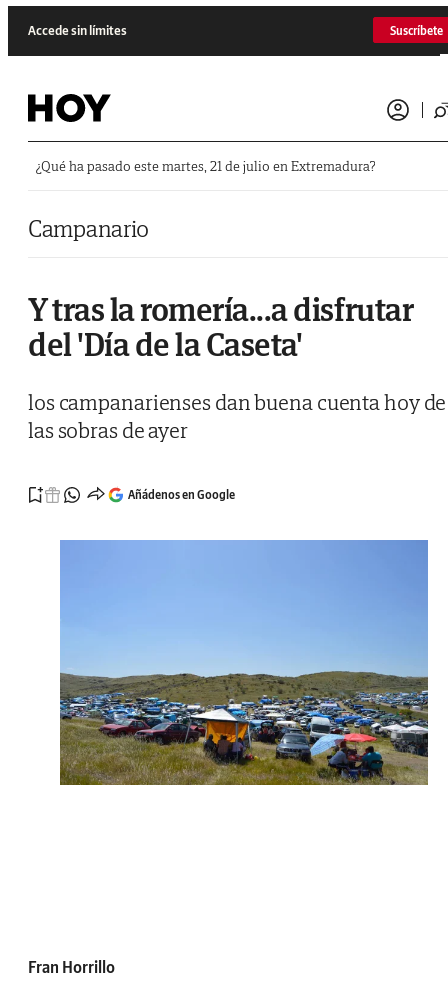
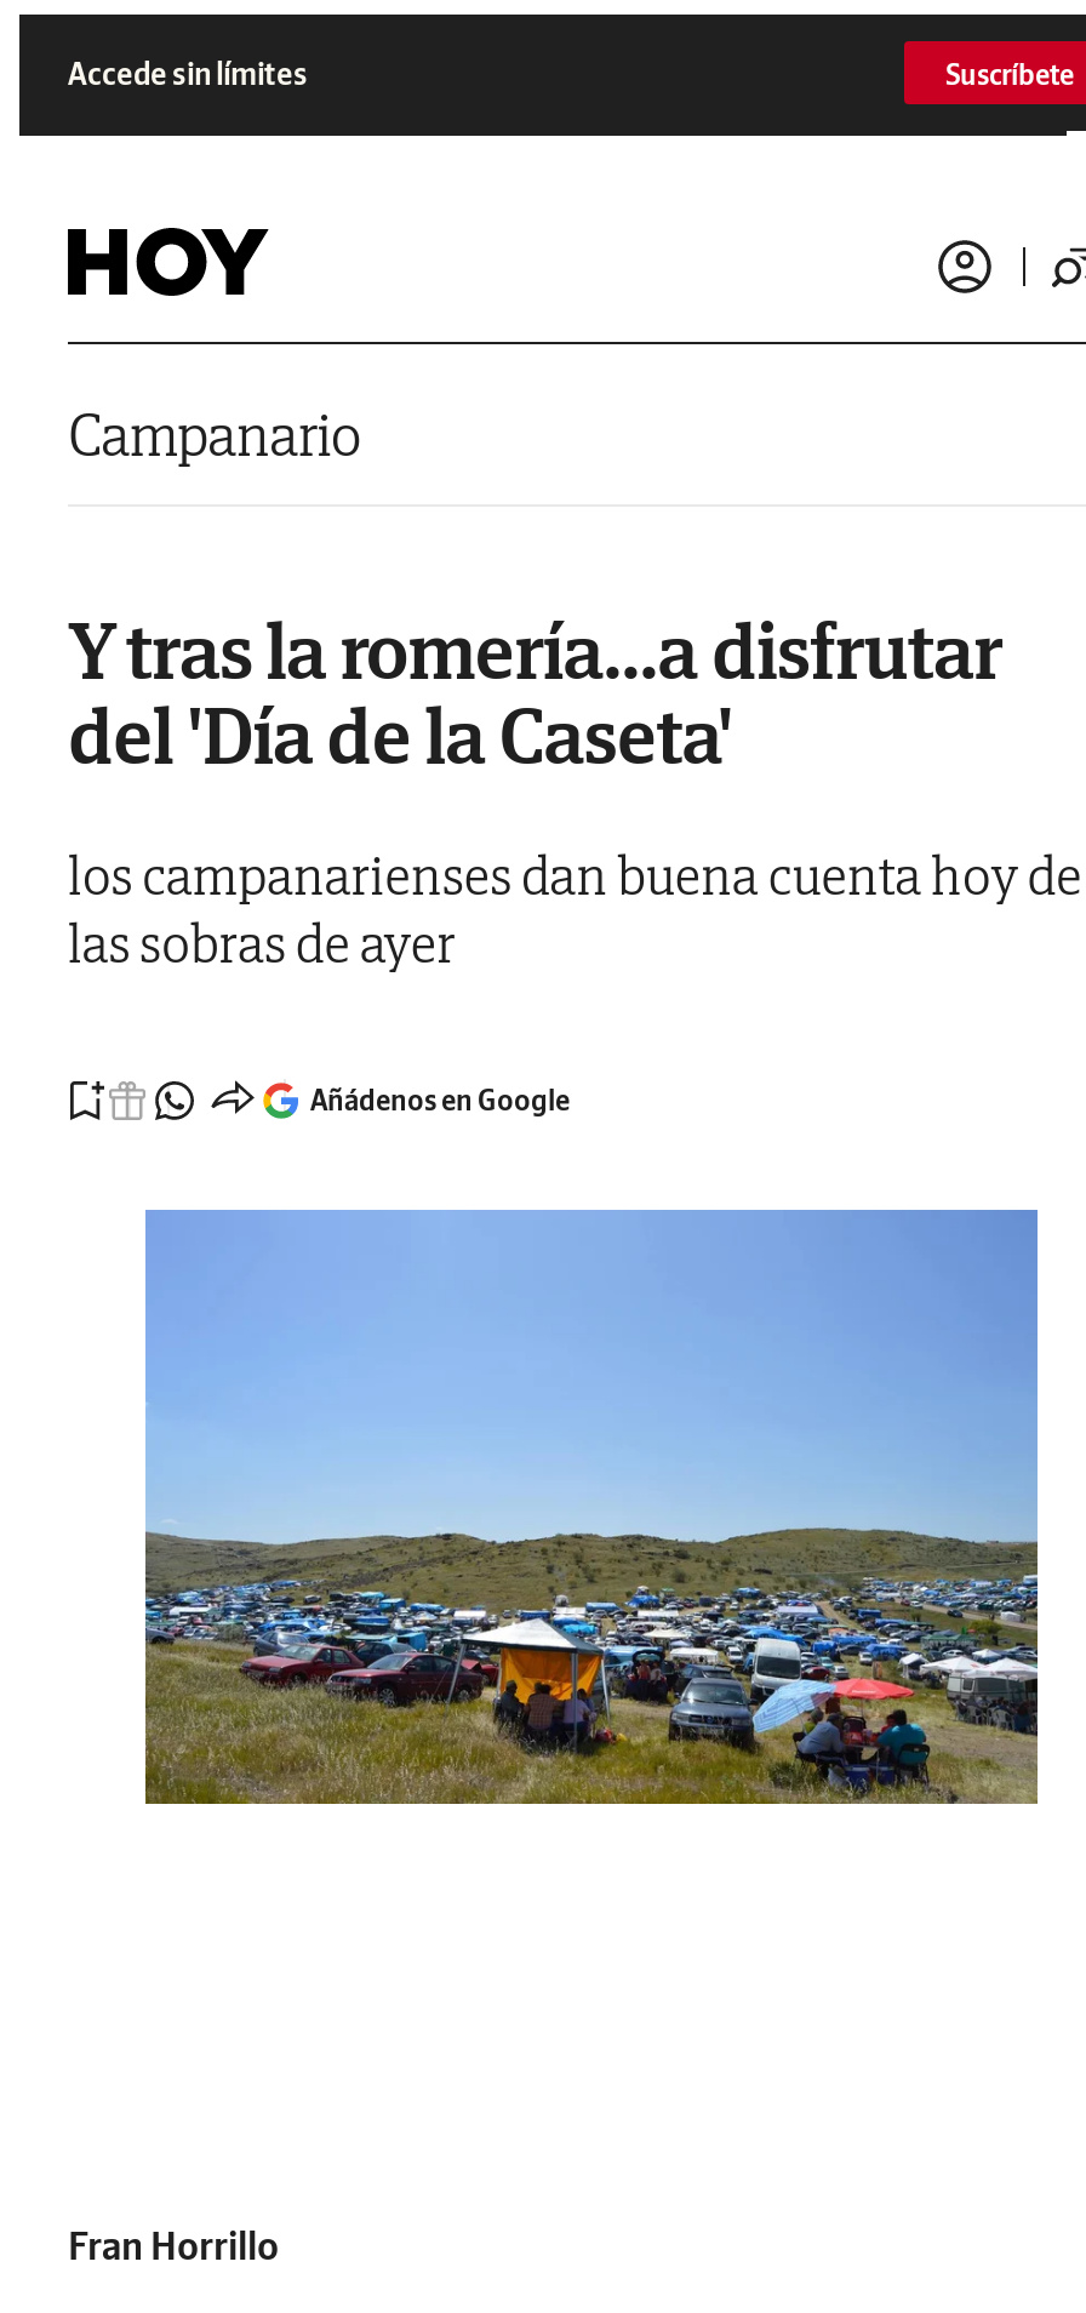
- ¿Qué ha pasado este martes, 21 de julio en Extremadura?
